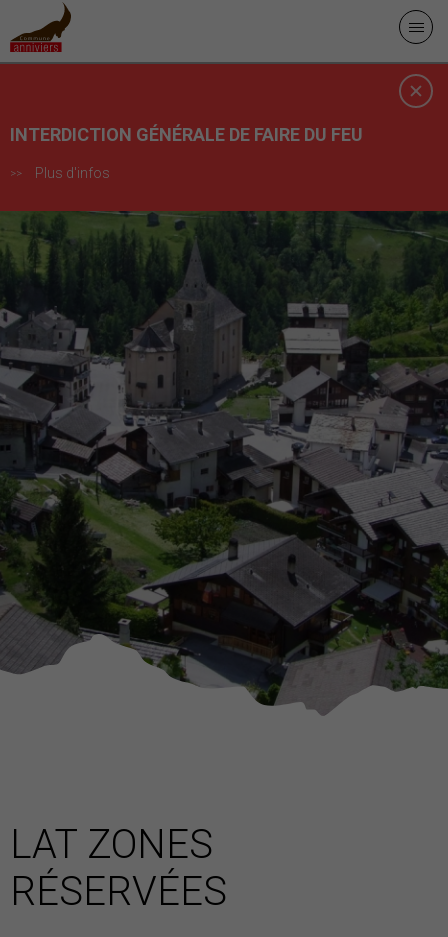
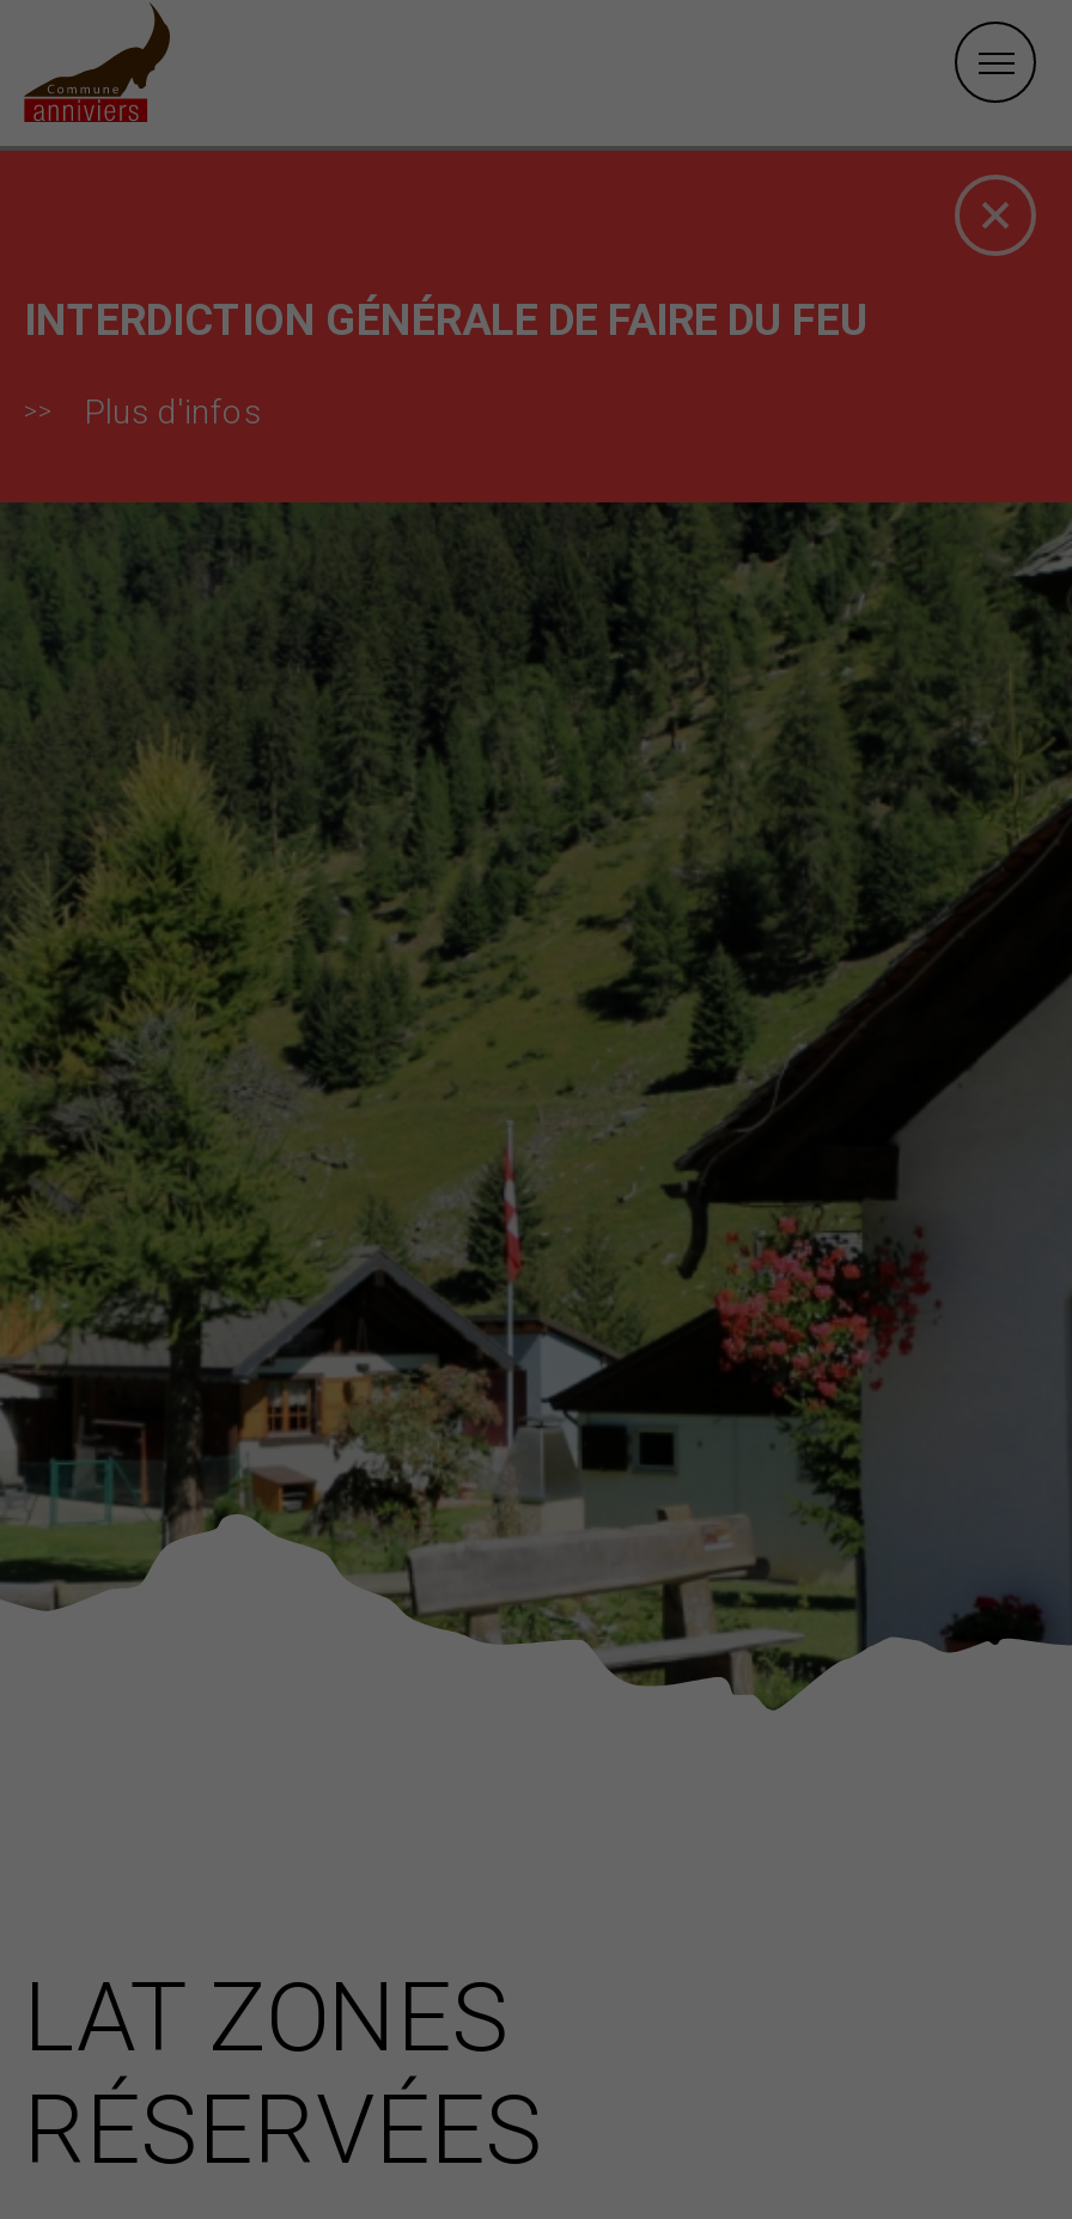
- [image]
+ [image]
